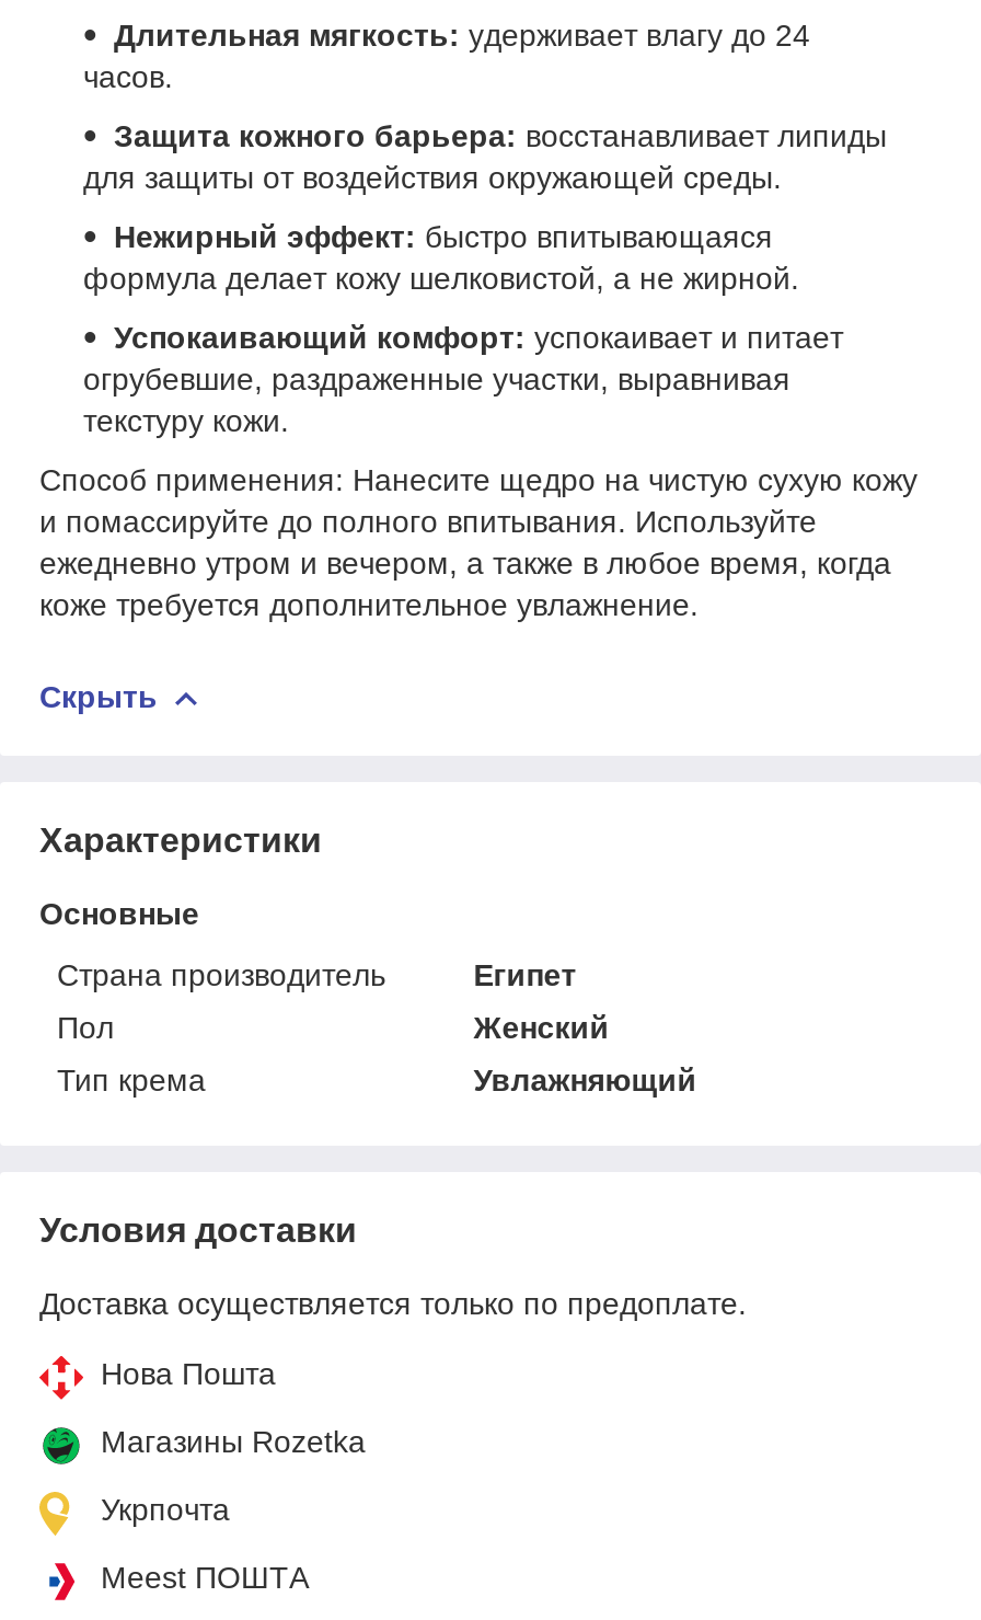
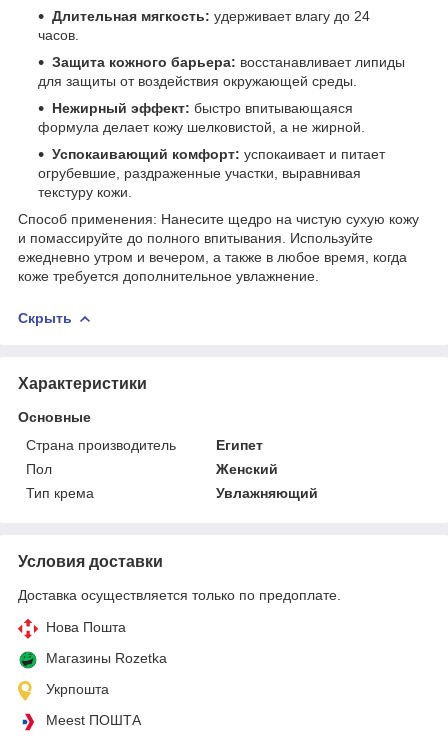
- Укрпочта
+ Укрпошта
